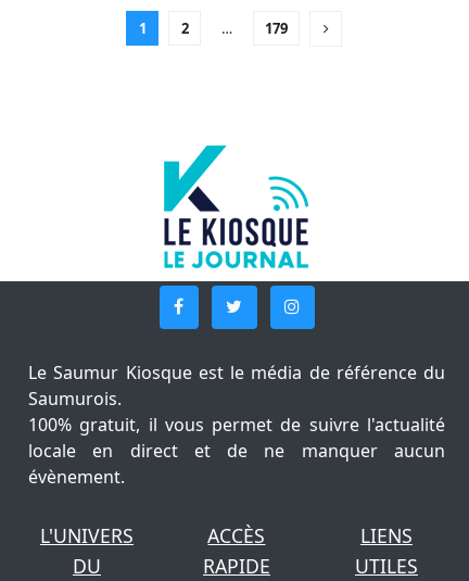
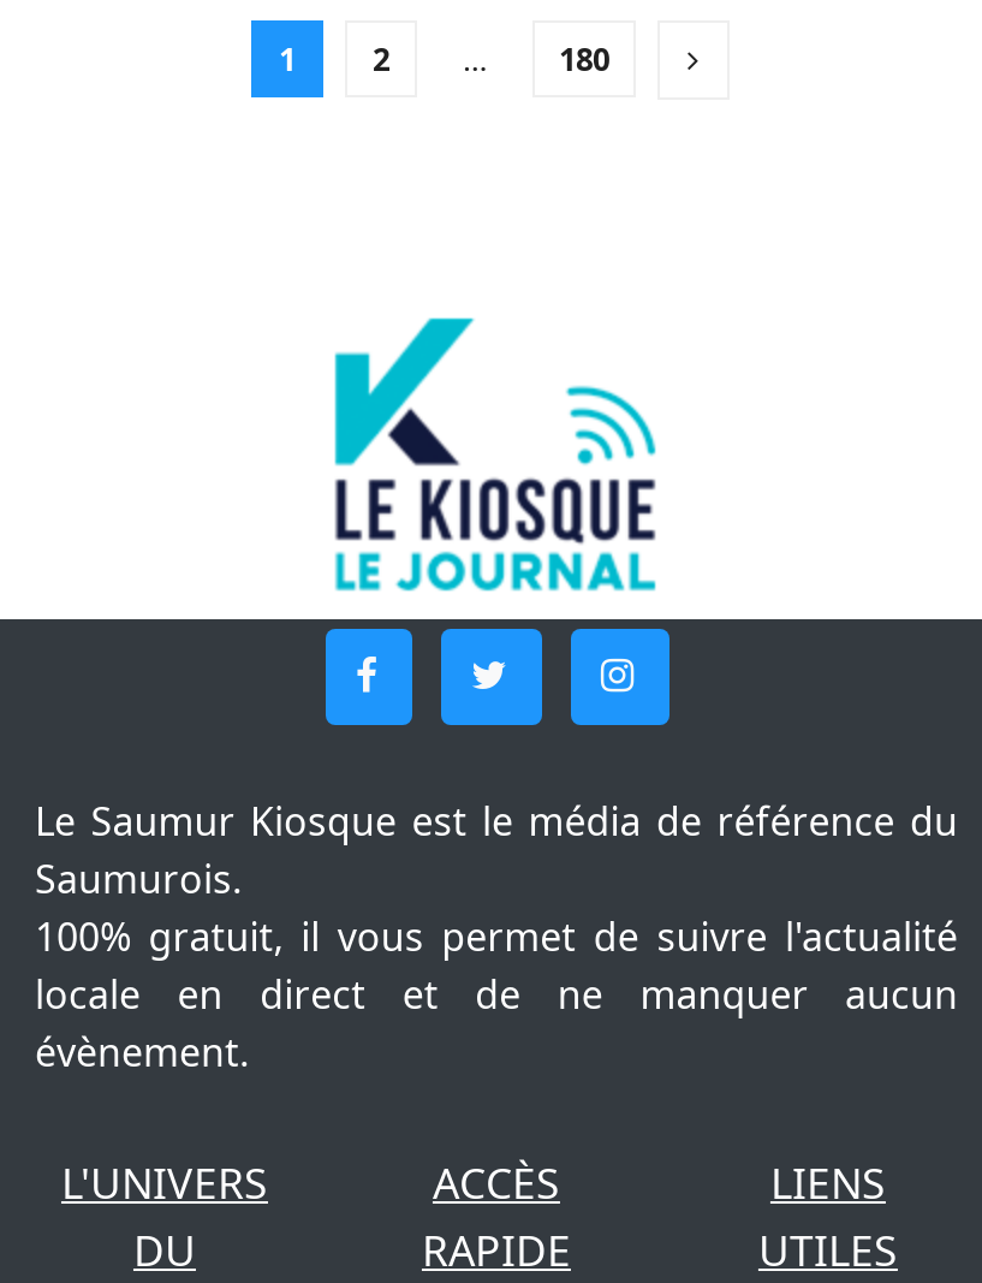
- 179
+ 180
